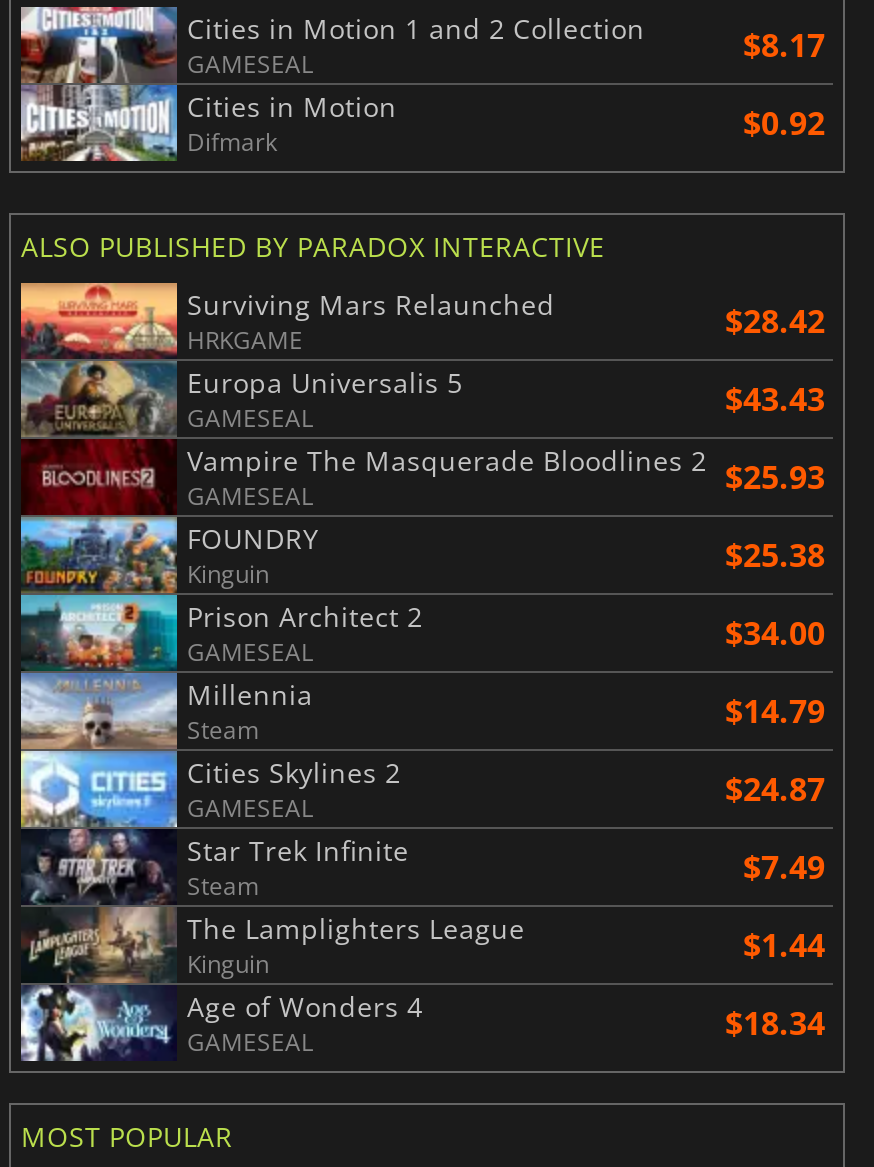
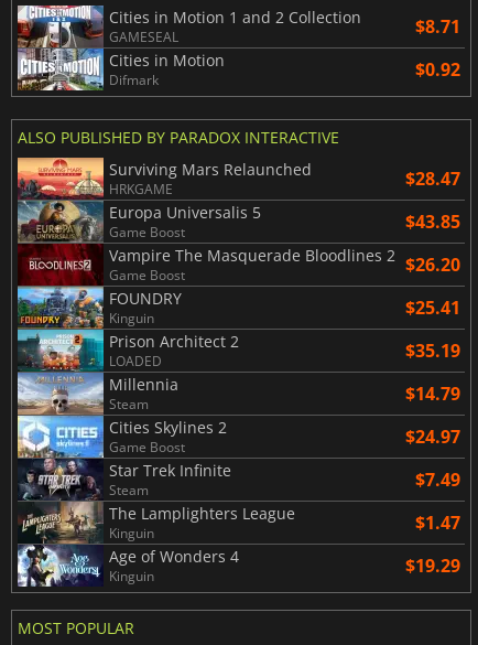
- $8.17
+ $8.71

- $28.42
+ $28.47

- GAMESEAL
- $43.43
+ Game Boost
+ $43.85

- GAMESEAL
- $25.93
+ Game Boost
+ $26.20

- $25.38
+ $25.41

- GAMESEAL
- $34.00
+ LOADED
+ $35.19

- GAMESEAL
- $24.87
+ Game Boost
+ $24.97

- $1.44
+ $1.47

- GAMESEAL
- $18.34
+ Kinguin
+ $19.29
